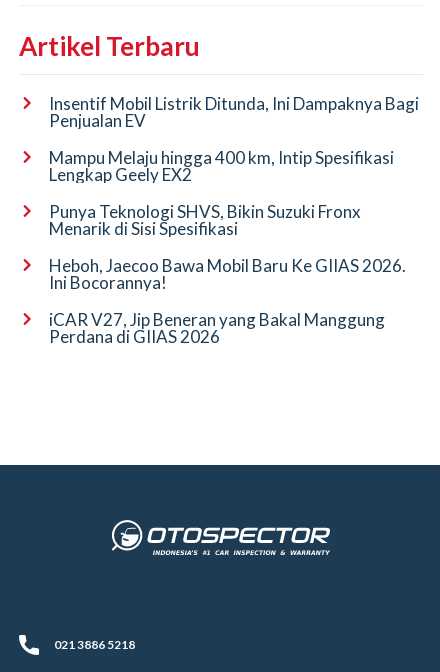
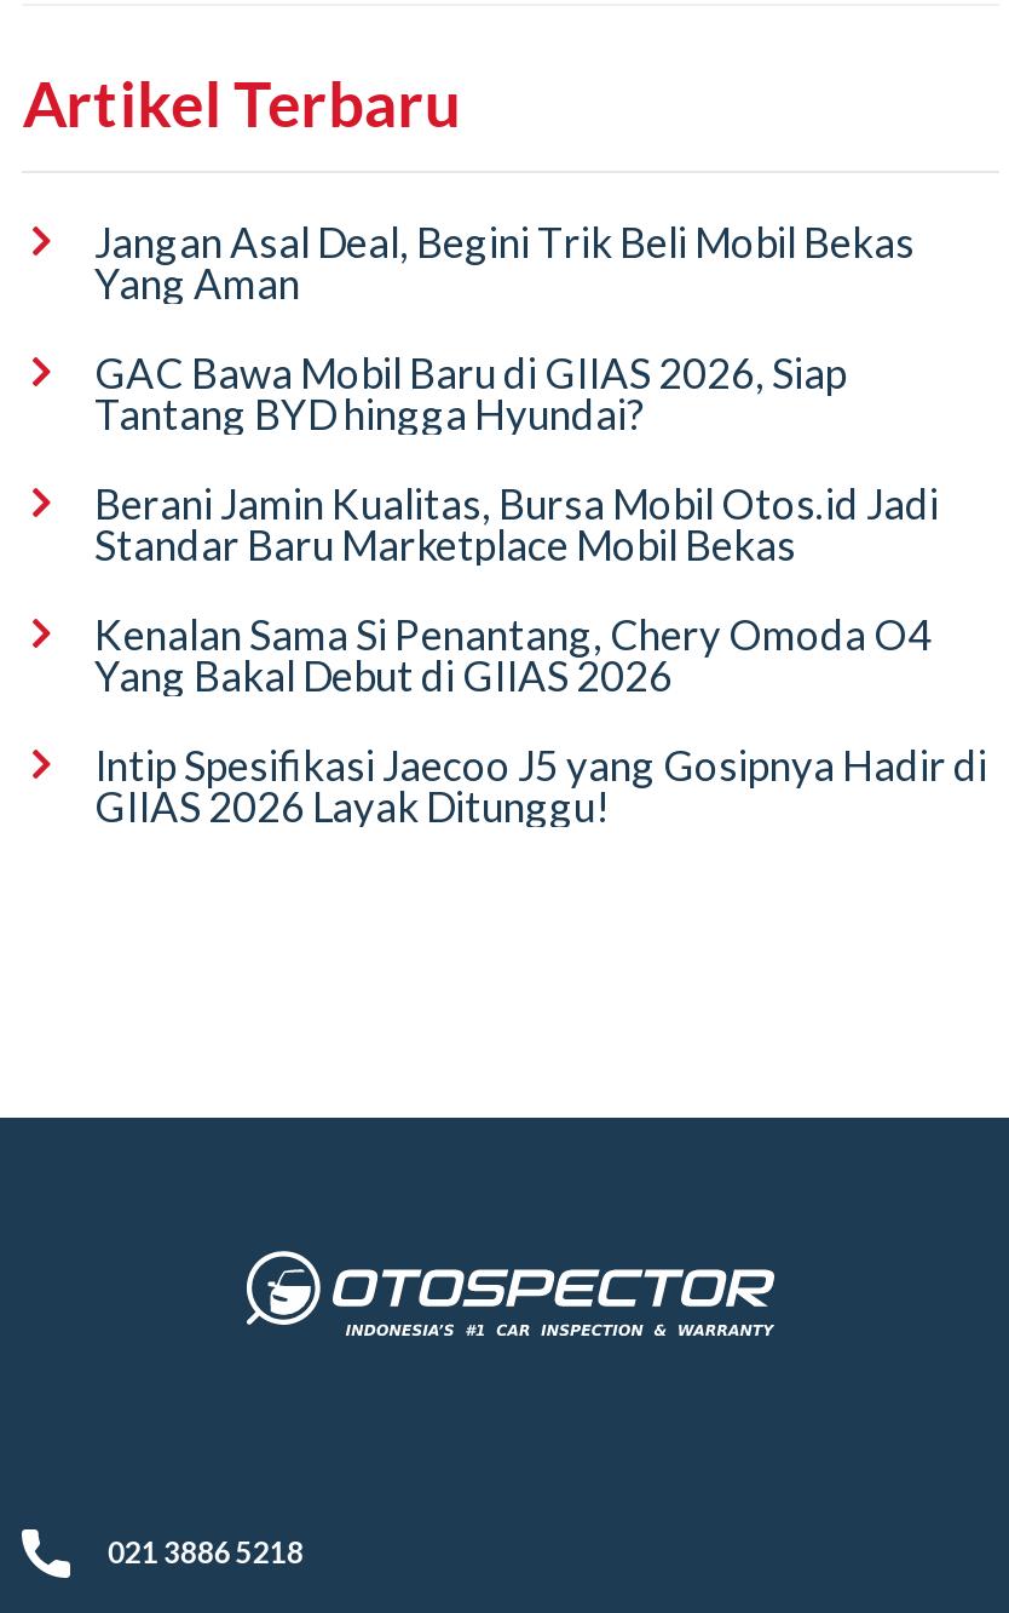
- Insentif Mobil Listrik Ditunda, Ini Dampaknya Bagi
- Penjualan EV
+ Jangan Asal Deal, Begini Trik Beli Mobil Bekas
+ Yang Aman

- Mampu Melaju hingga 400 km, Intip Spesifikasi
- Lengkap Geely EX2
+ GAC Bawa Mobil Baru di GIIAS 2026, Siap
+ Tantang BYD hingga Hyundai?

- Punya Teknologi SHVS, Bikin Suzuki Fronx
- Menarik di Sisi Spesifikasi
+ Berani Jamin Kualitas, Bursa Mobil Otos.id Jadi
+ Standar Baru Marketplace Mobil Bekas

- Heboh, Jaecoo Bawa Mobil Baru Ke GIIAS 2026.
- Ini Bocorannya!
+ Kenalan Sama Si Penantang, Chery Omoda O4
+ Yang Bakal Debut di GIIAS 2026

- iCAR V27, Jip Beneran yang Bakal Manggung
- Perdana di GIIAS 2026
+ Intip Spesifikasi Jaecoo J5 yang Gosipnya Hadir di
+ GIIAS 2026 Layak Ditunggu!
